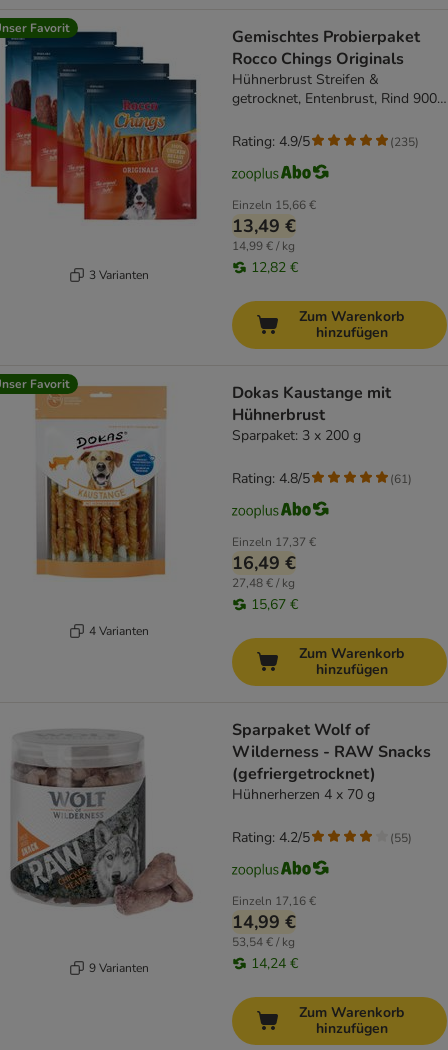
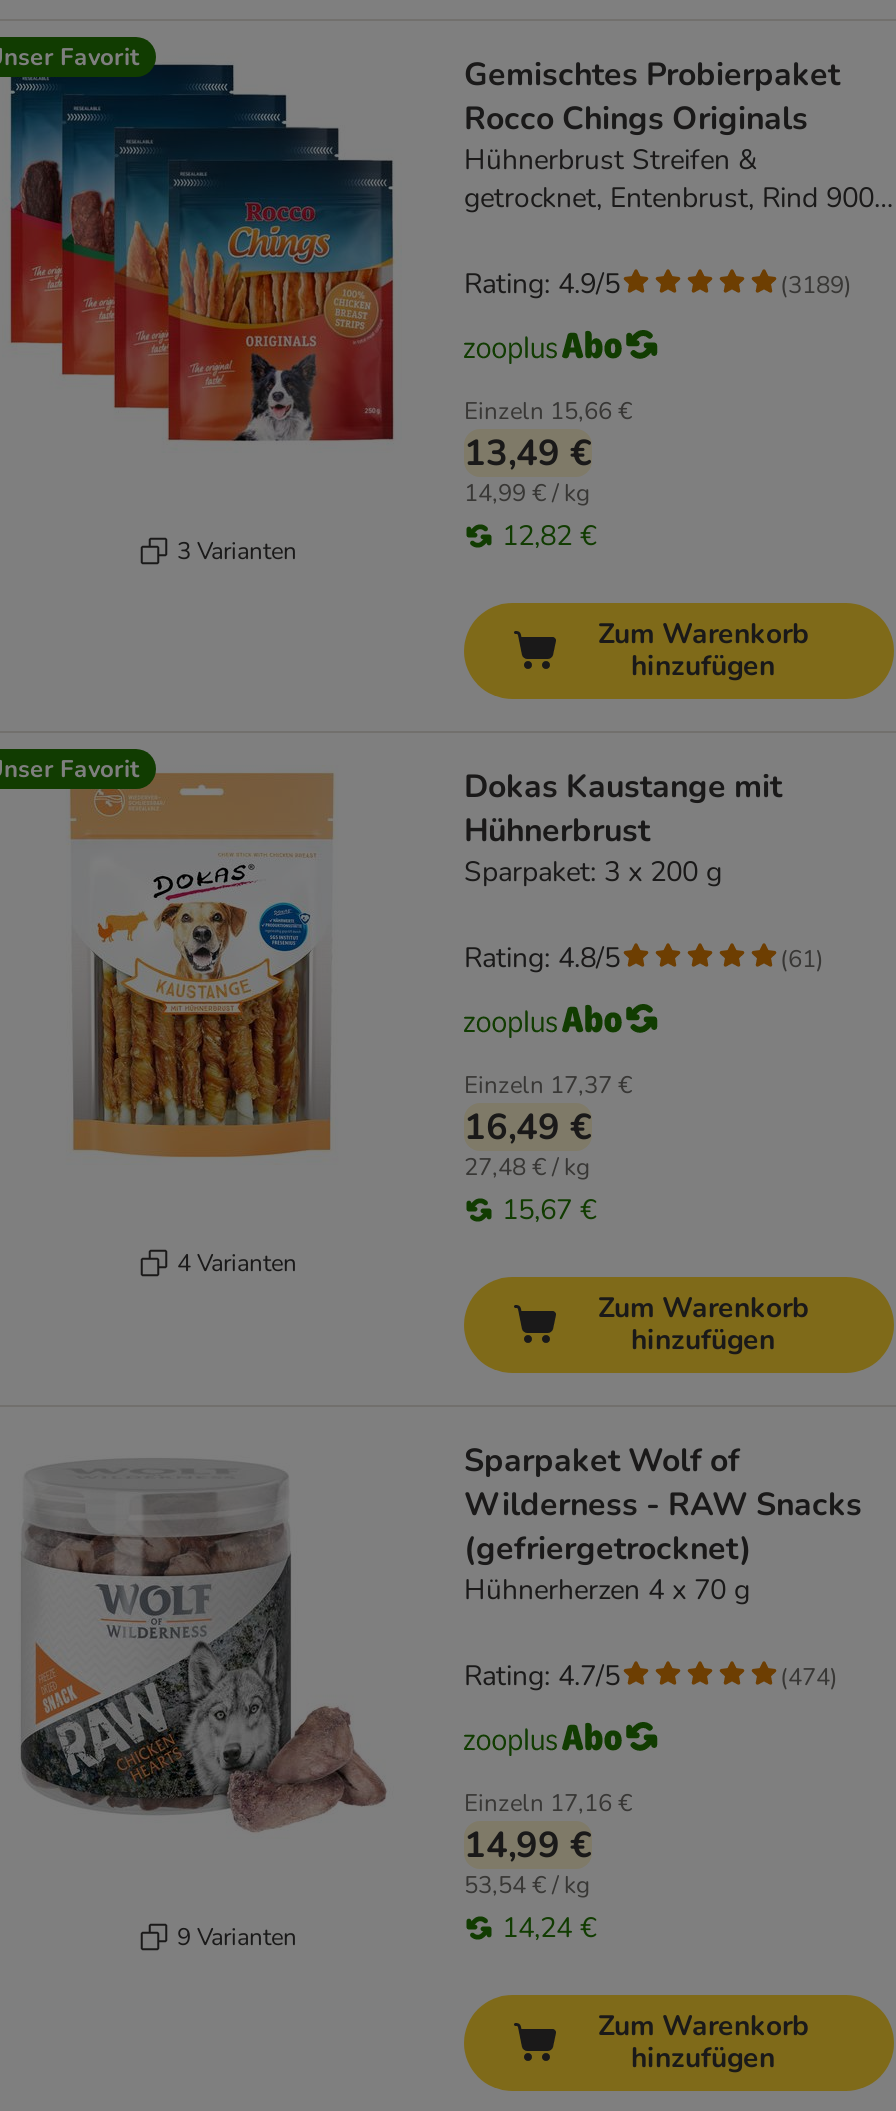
- (235)
+ (3189)

- Rating: 4.2/5
+ Rating: 4.7/5

- (55)
+ (474)
